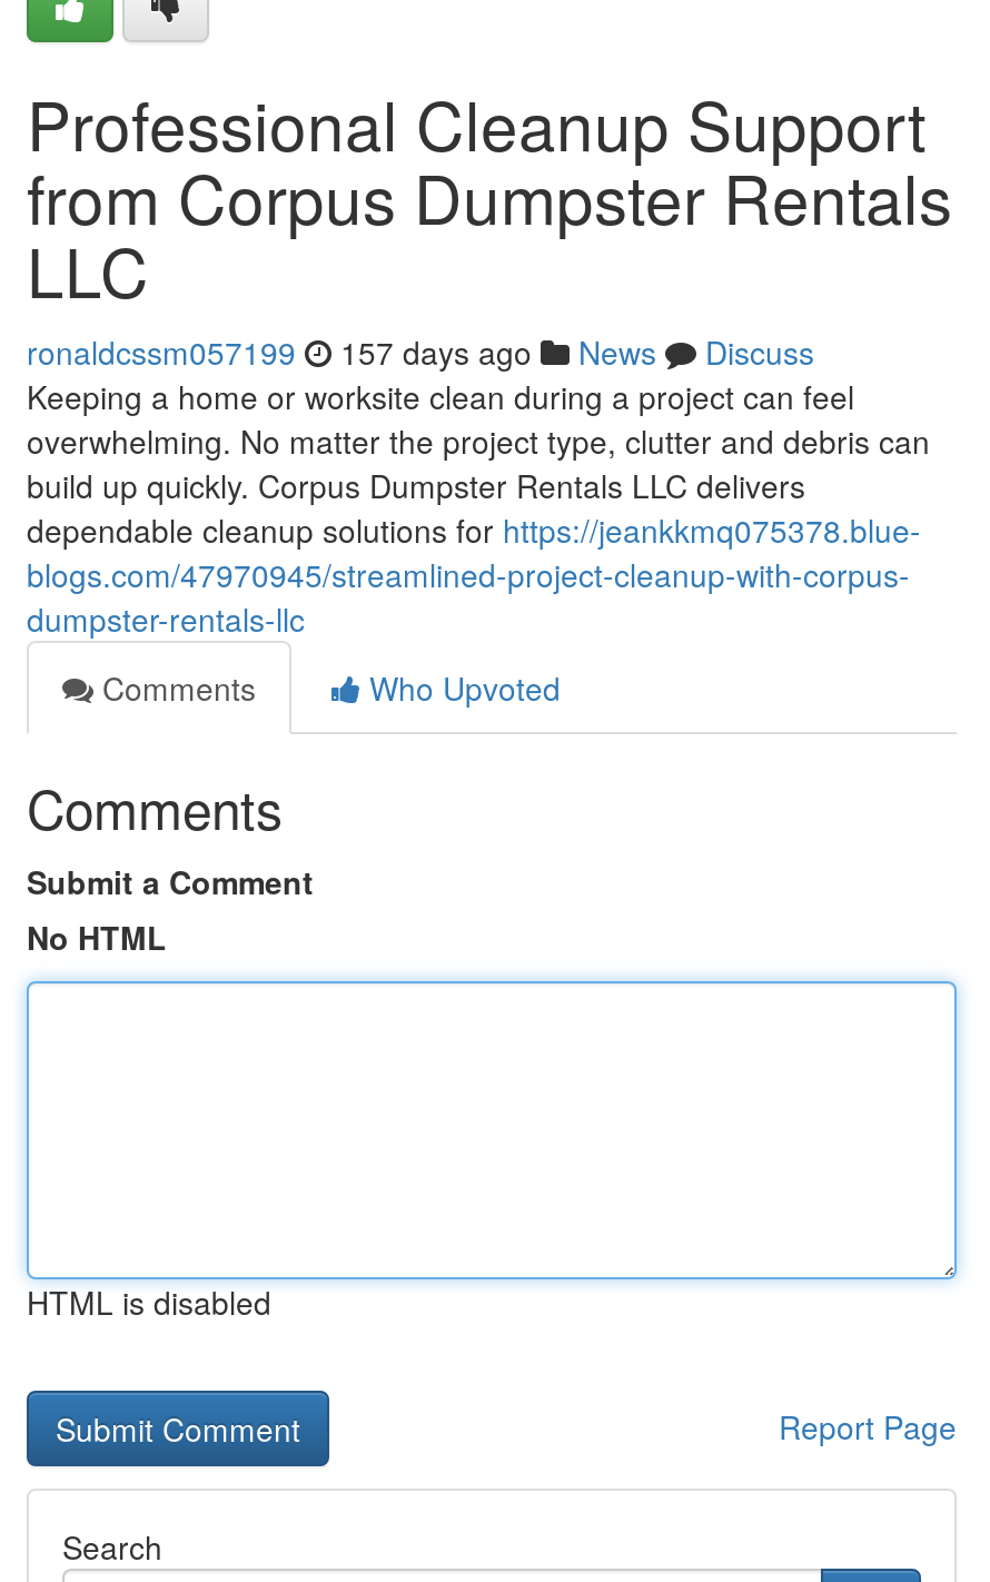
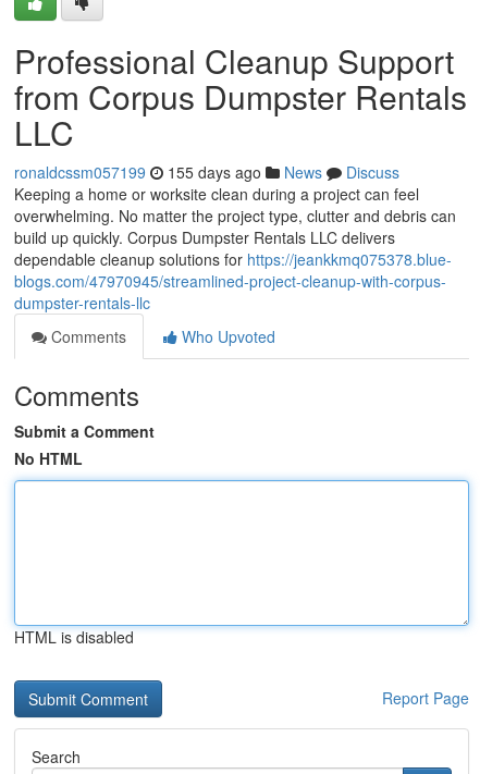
- ronaldcssm057199 157 days ago News Discuss
+ ronaldcssm057199 155 days ago News Discuss
